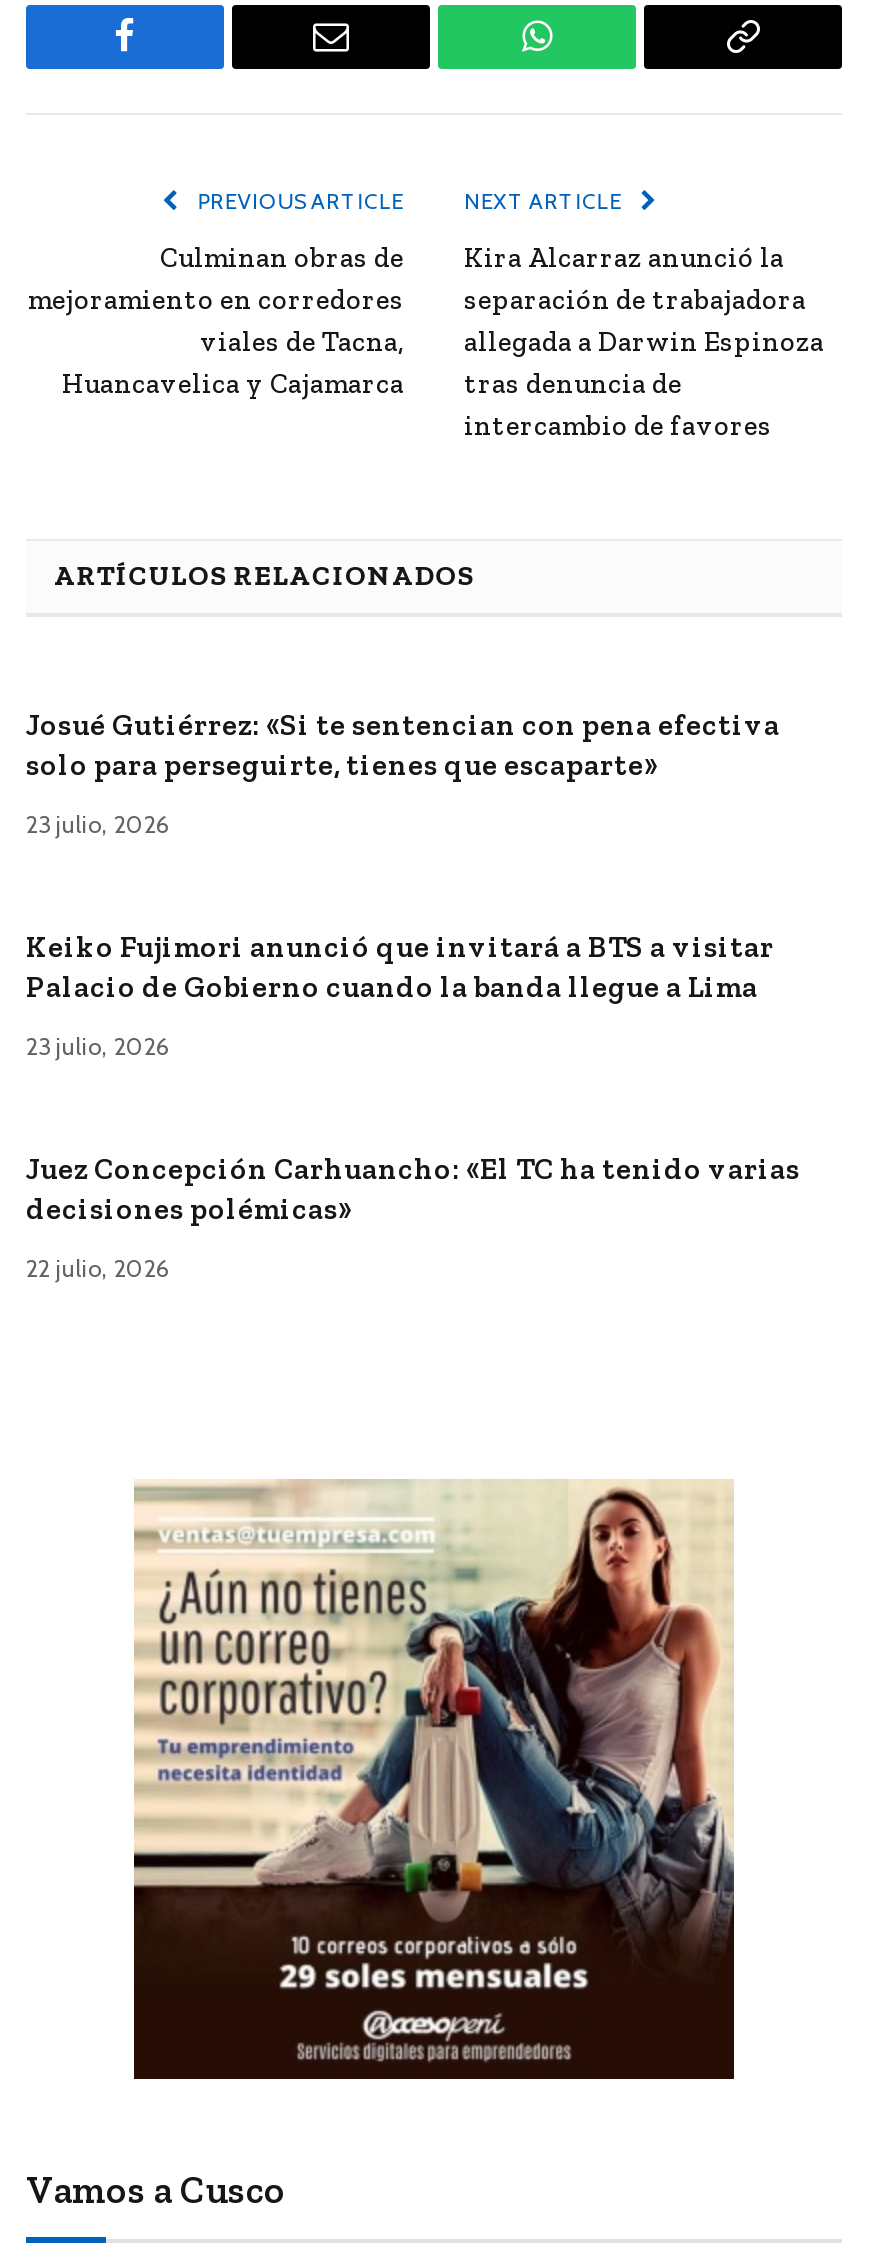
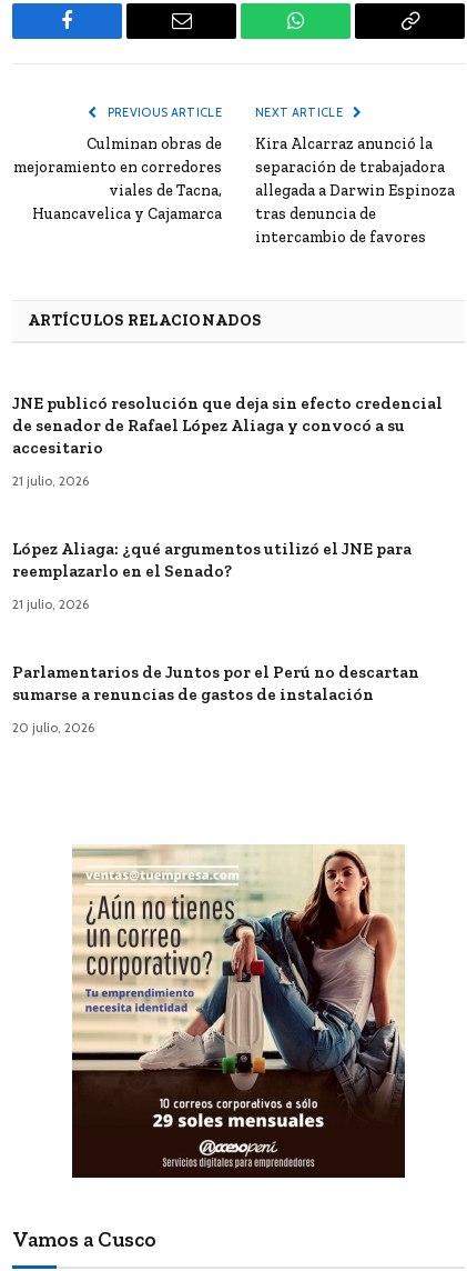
- Josué Gutiérrez: «Si te sentencian con pena efectiva
- solo para perseguirte, tienes que escaparte»
+ JNE publicó resolución que deja sin efecto credencial
+ de senador de Rafael López Aliaga y convocó a su
+ accesitario

- 23 julio, 2026
+ 21 julio, 2026

- Keiko Fujimori anunció que invitará a BTS a visitar
- Palacio de Gobierno cuando la banda llegue a Lima
+ López Aliaga: ¿qué argumentos utilizó el JNE para
+ reemplazarlo en el Senado?

- 23 julio, 2026
+ 21 julio, 2026

- Juez Concepción Carhuancho: «El TC ha tenido varias
- decisiones polémicas»
+ Parlamentarios de Juntos por el Perú no descartan
+ sumarse a renuncias de gastos de instalación

- 22 julio, 2026
+ 20 julio, 2026
